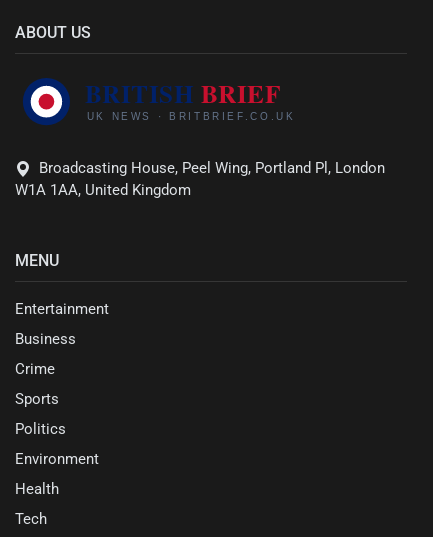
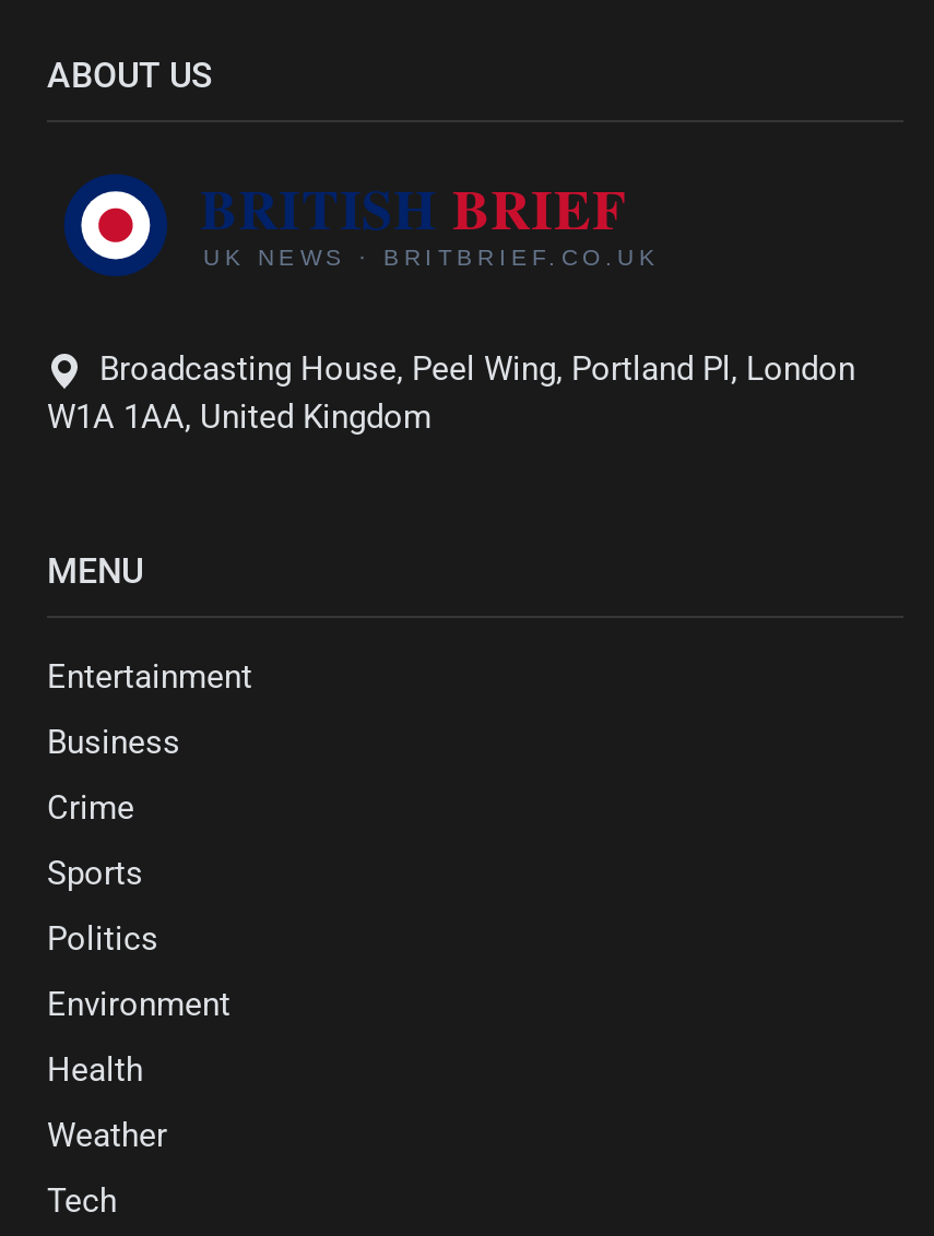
+ Weather
